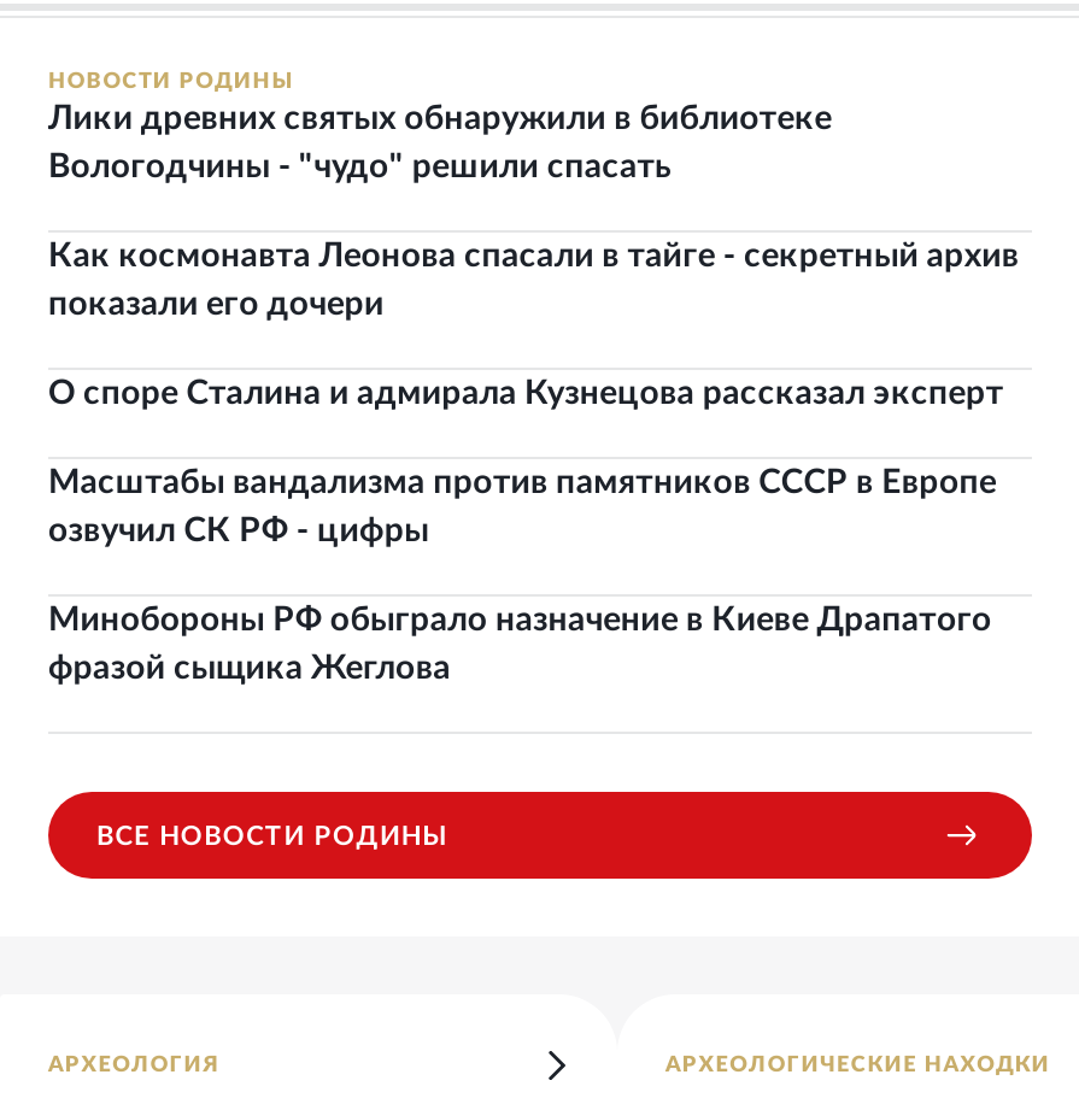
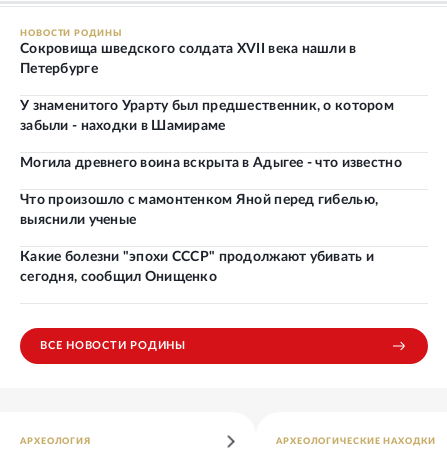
- Лики древних святых обнаружили в библиотеке
- Вологодчины - "чудо" решили спасать
+ Сокровища шведского солдата XVII века нашли в
+ Петербурге

- Как космонавта Леонова спасали в тайге - секретный архив
- показали его дочери
+ У знаменитого Урарту был предшественник, о котором
+ забыли - находки в Шамираме

- О споре Сталина и адмирала Кузнецова рассказал эксперт
+ Могила древнего воина вскрыта в Адыгее - что известно

- Масштабы вандализма против памятников СССР в Европе
- озвучил СК РФ - цифры
+ Что произошло с мамонтенком Яной перед гибелью,
+ выяснили ученые

- Минобороны РФ обыграло назначение в Киеве Драпатого
- фразой сыщика Жеглова
+ Какие болезни "эпохи СССР" продолжают убивать и
+ сегодня, сообщил Онищенко
